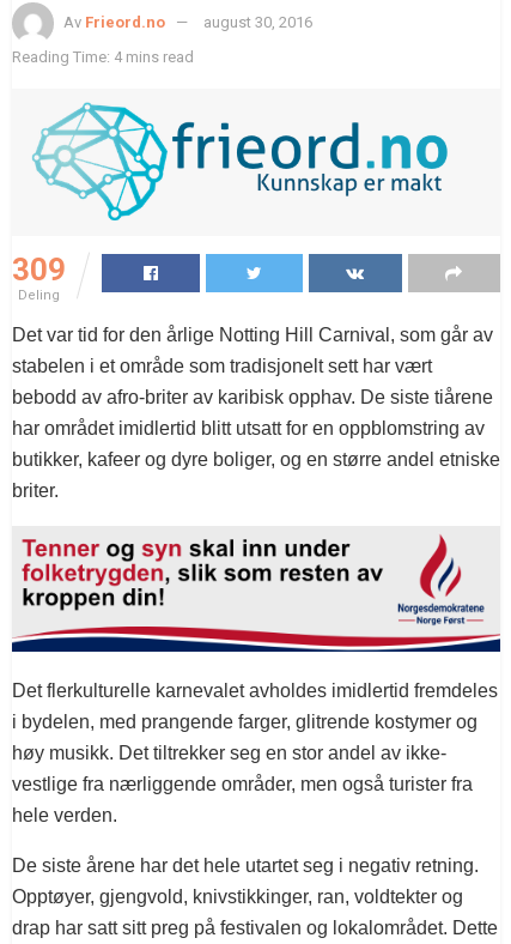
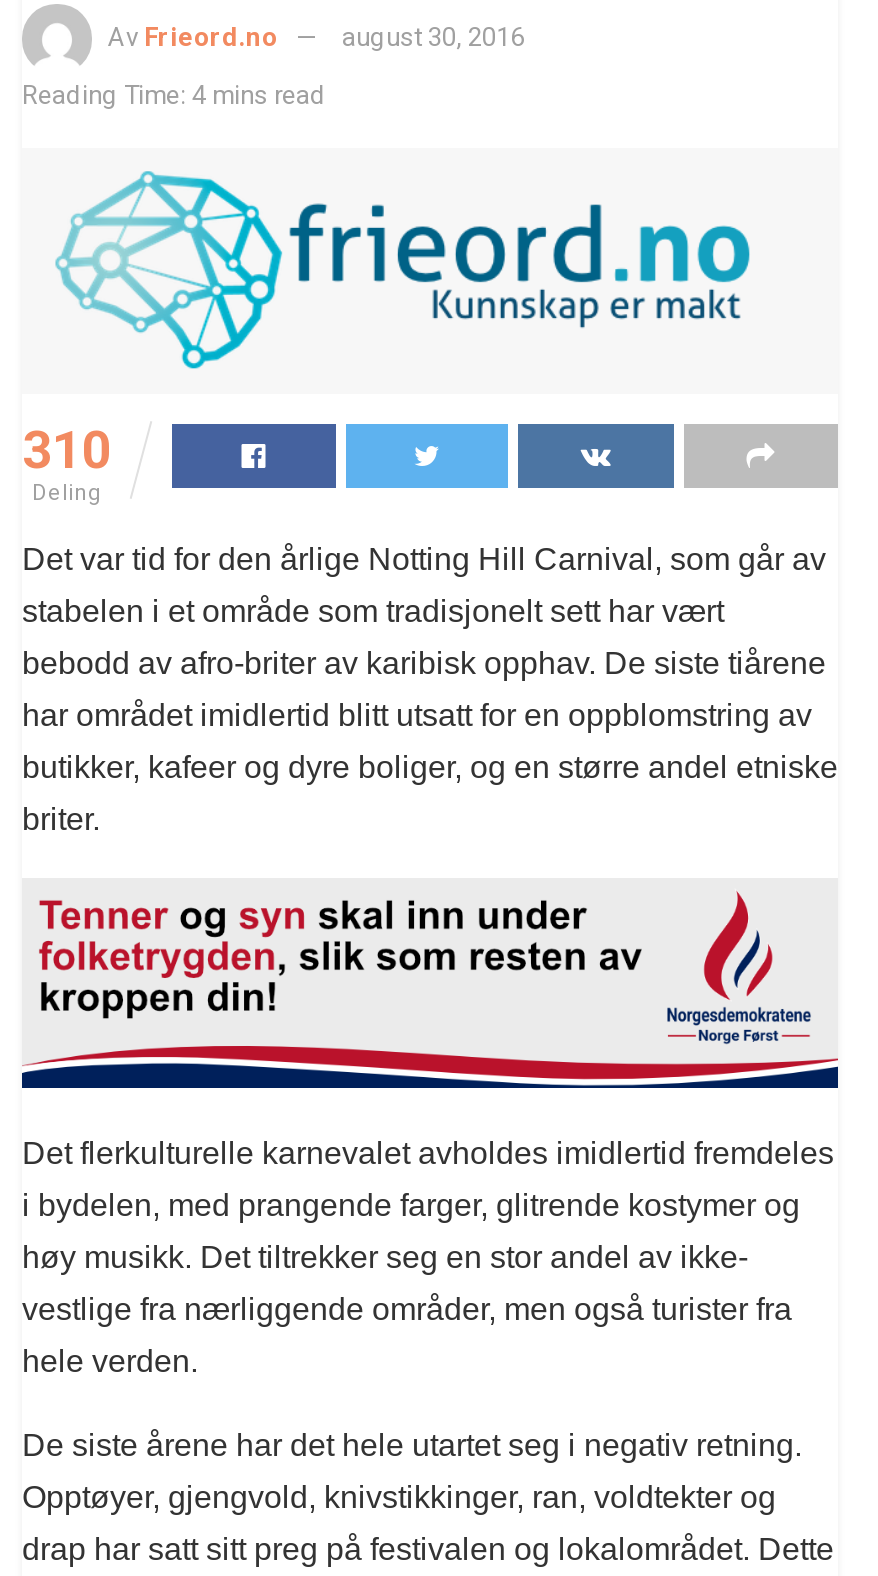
- 309
+ 310
